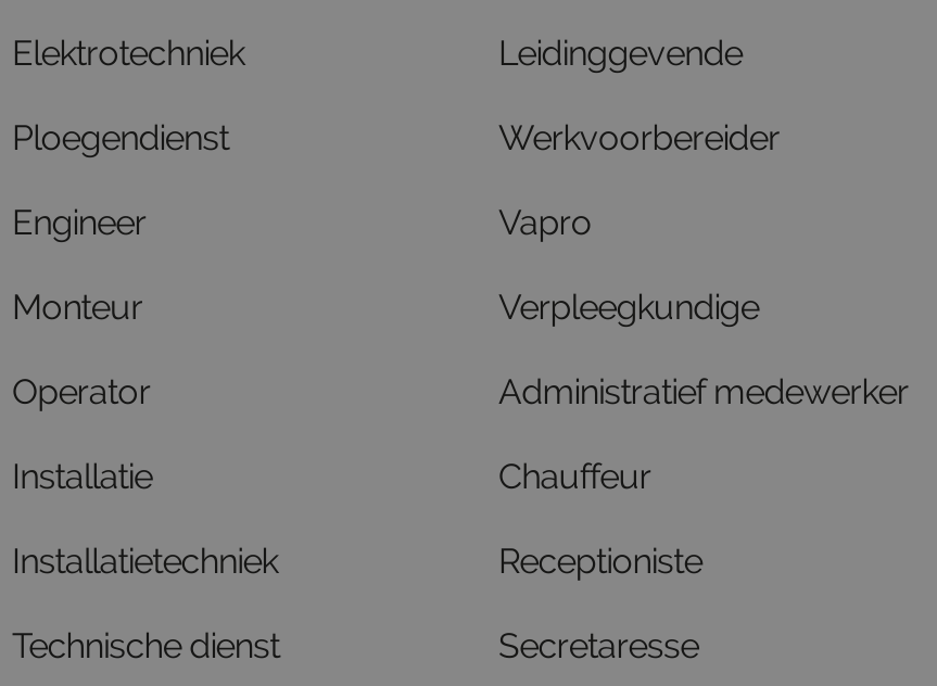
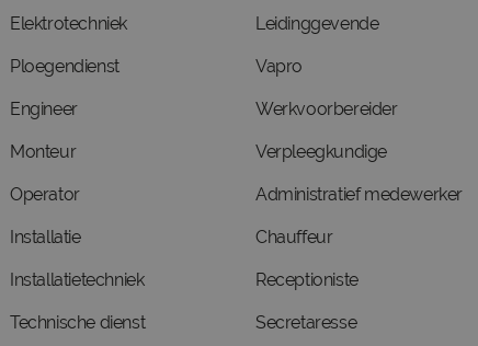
moved down: Werkvoorbereider

moved up: Vapro
